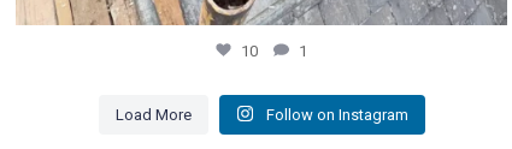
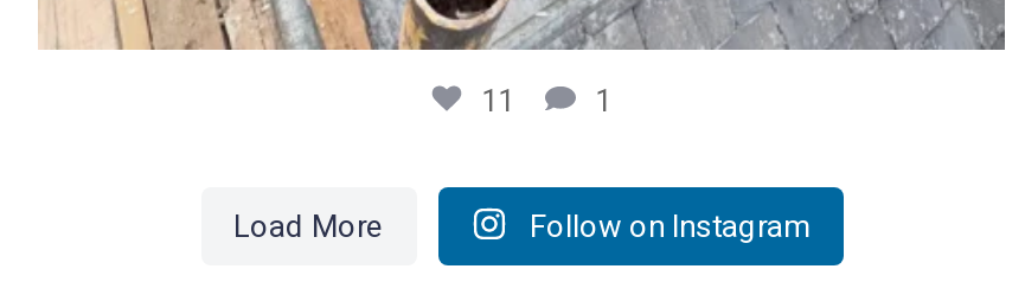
- 10
+ 11
